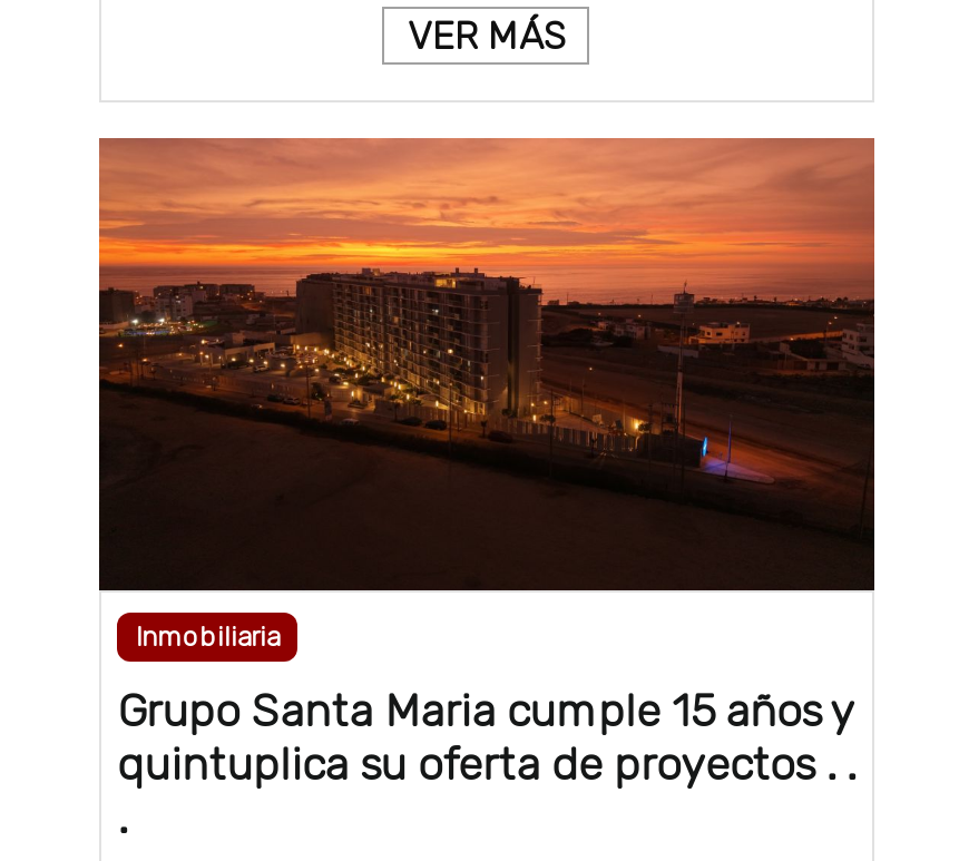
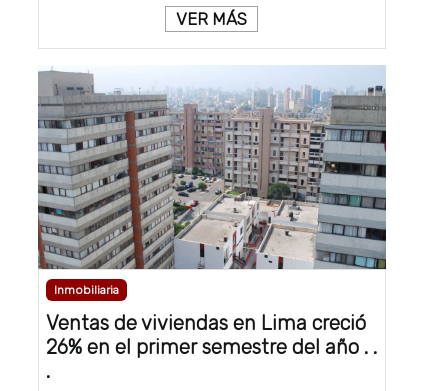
- [image]
+ [image]

- Grupo Santa Maria cumple 15 años y
- quintuplica su oferta de proyectos . .
+ Ventas de viviendas en Lima creció
+ 26% en el primer semestre del año . .
